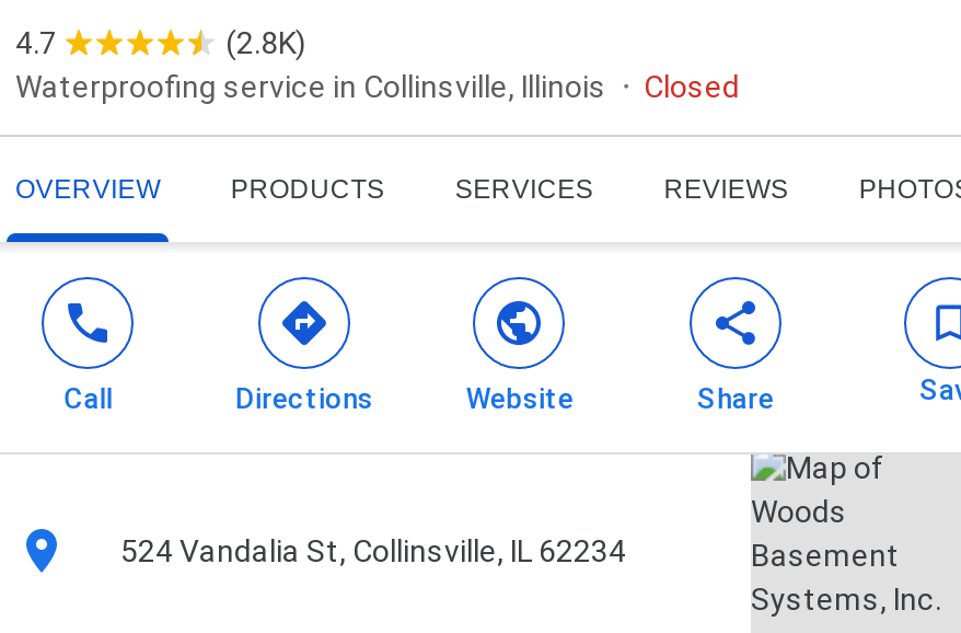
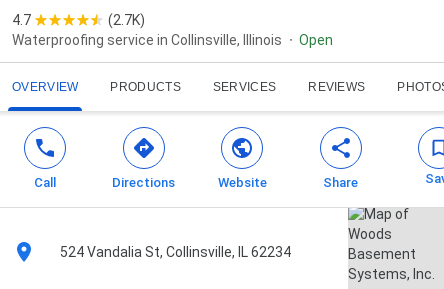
- (2.8K)
+ (2.7K)

- Closed
+ Open
